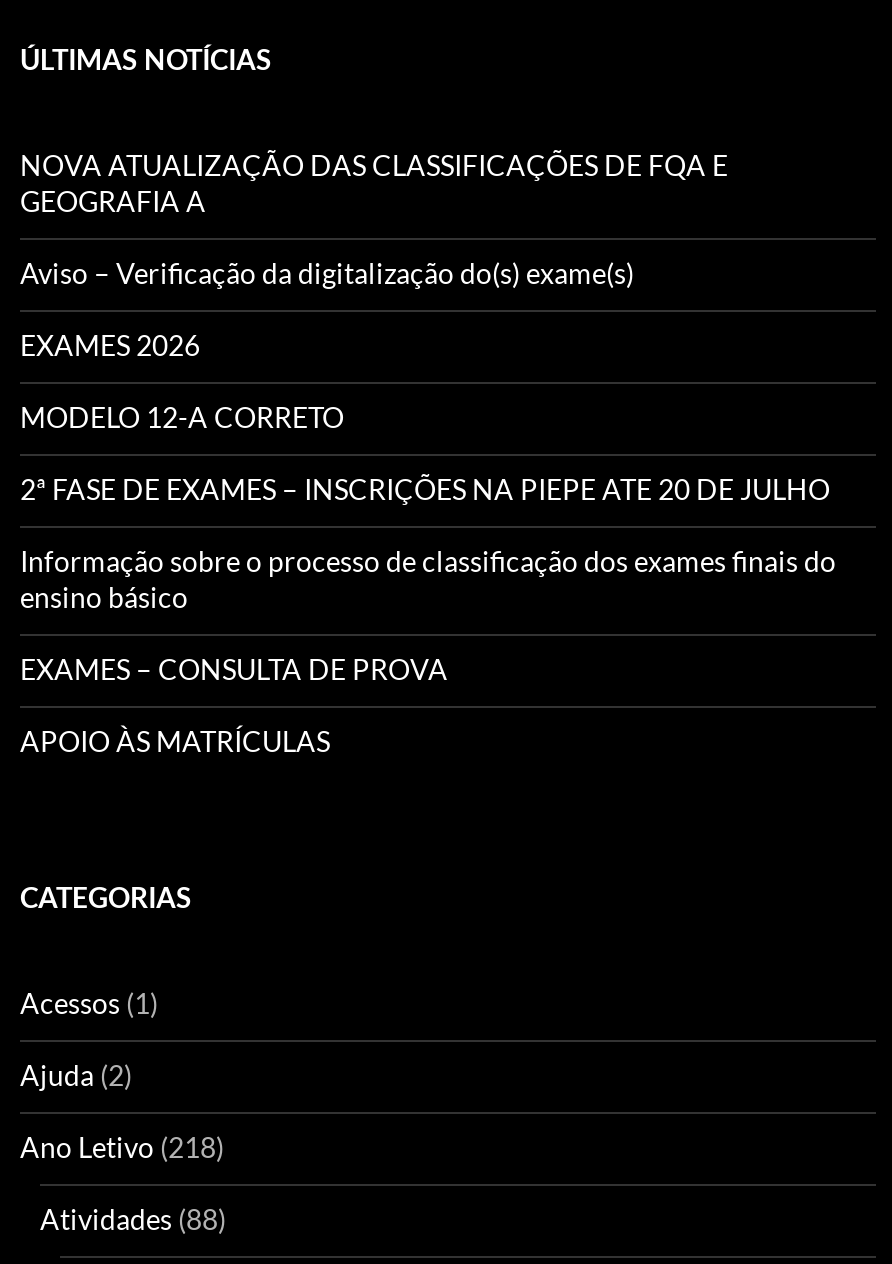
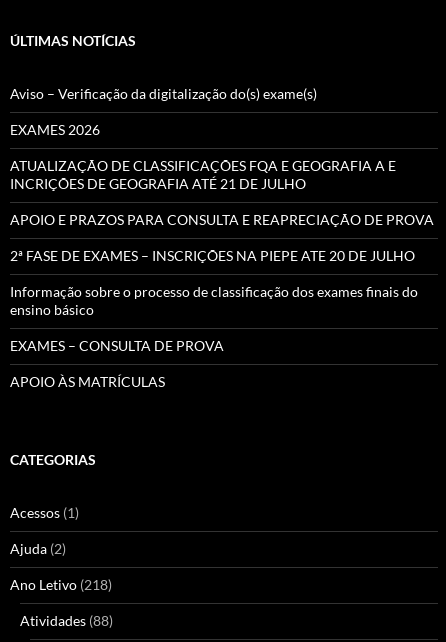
- NOVA ATUALIZAÇÃO DAS CLASSIFICAÇÕES DE FQA E
- GEOGRAFIA A

moved up: Aviso – Verificação da digitalização do(s) exame(s) | EXAMES 2026

- MODELO 12-A CORRETO
+ ATUALIZAÇÃO DE CLASSIFICAÇÕES FQA E GEOGRAFIA A E
+ INCRIÇÕES DE GEOGRAFIA ATÉ 21 DE JULHO
+ APOIO E PRAZOS PARA CONSULTA E REAPRECIAÇÃO DE PROVA
